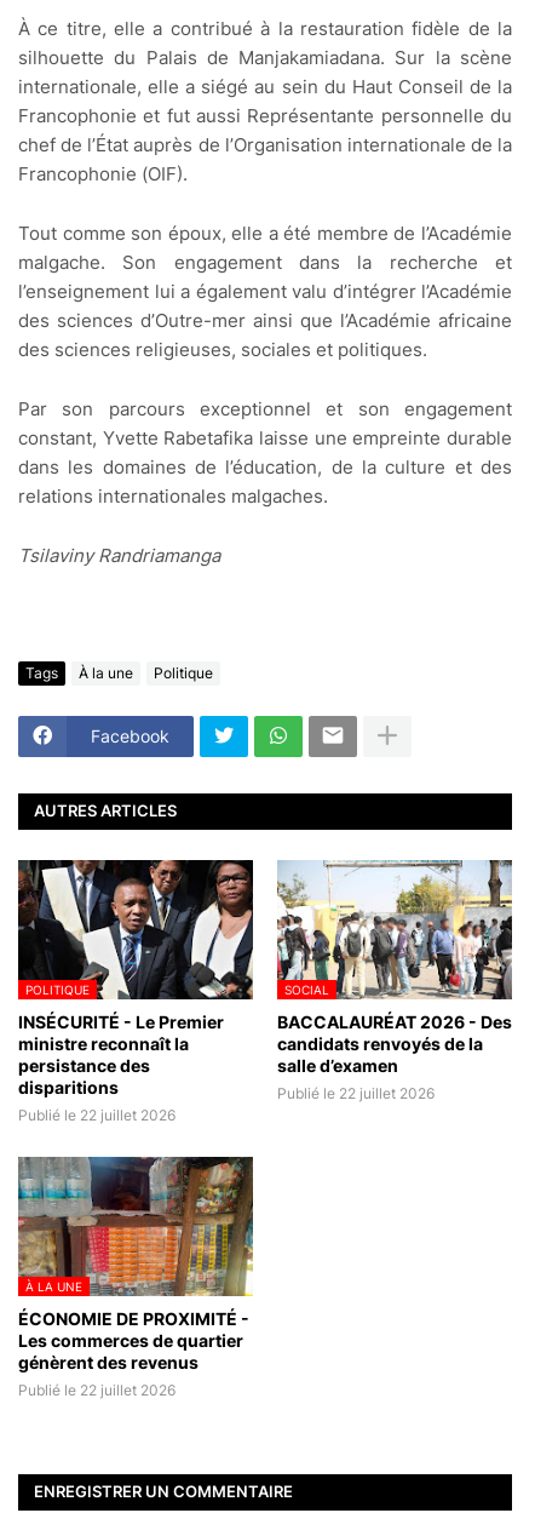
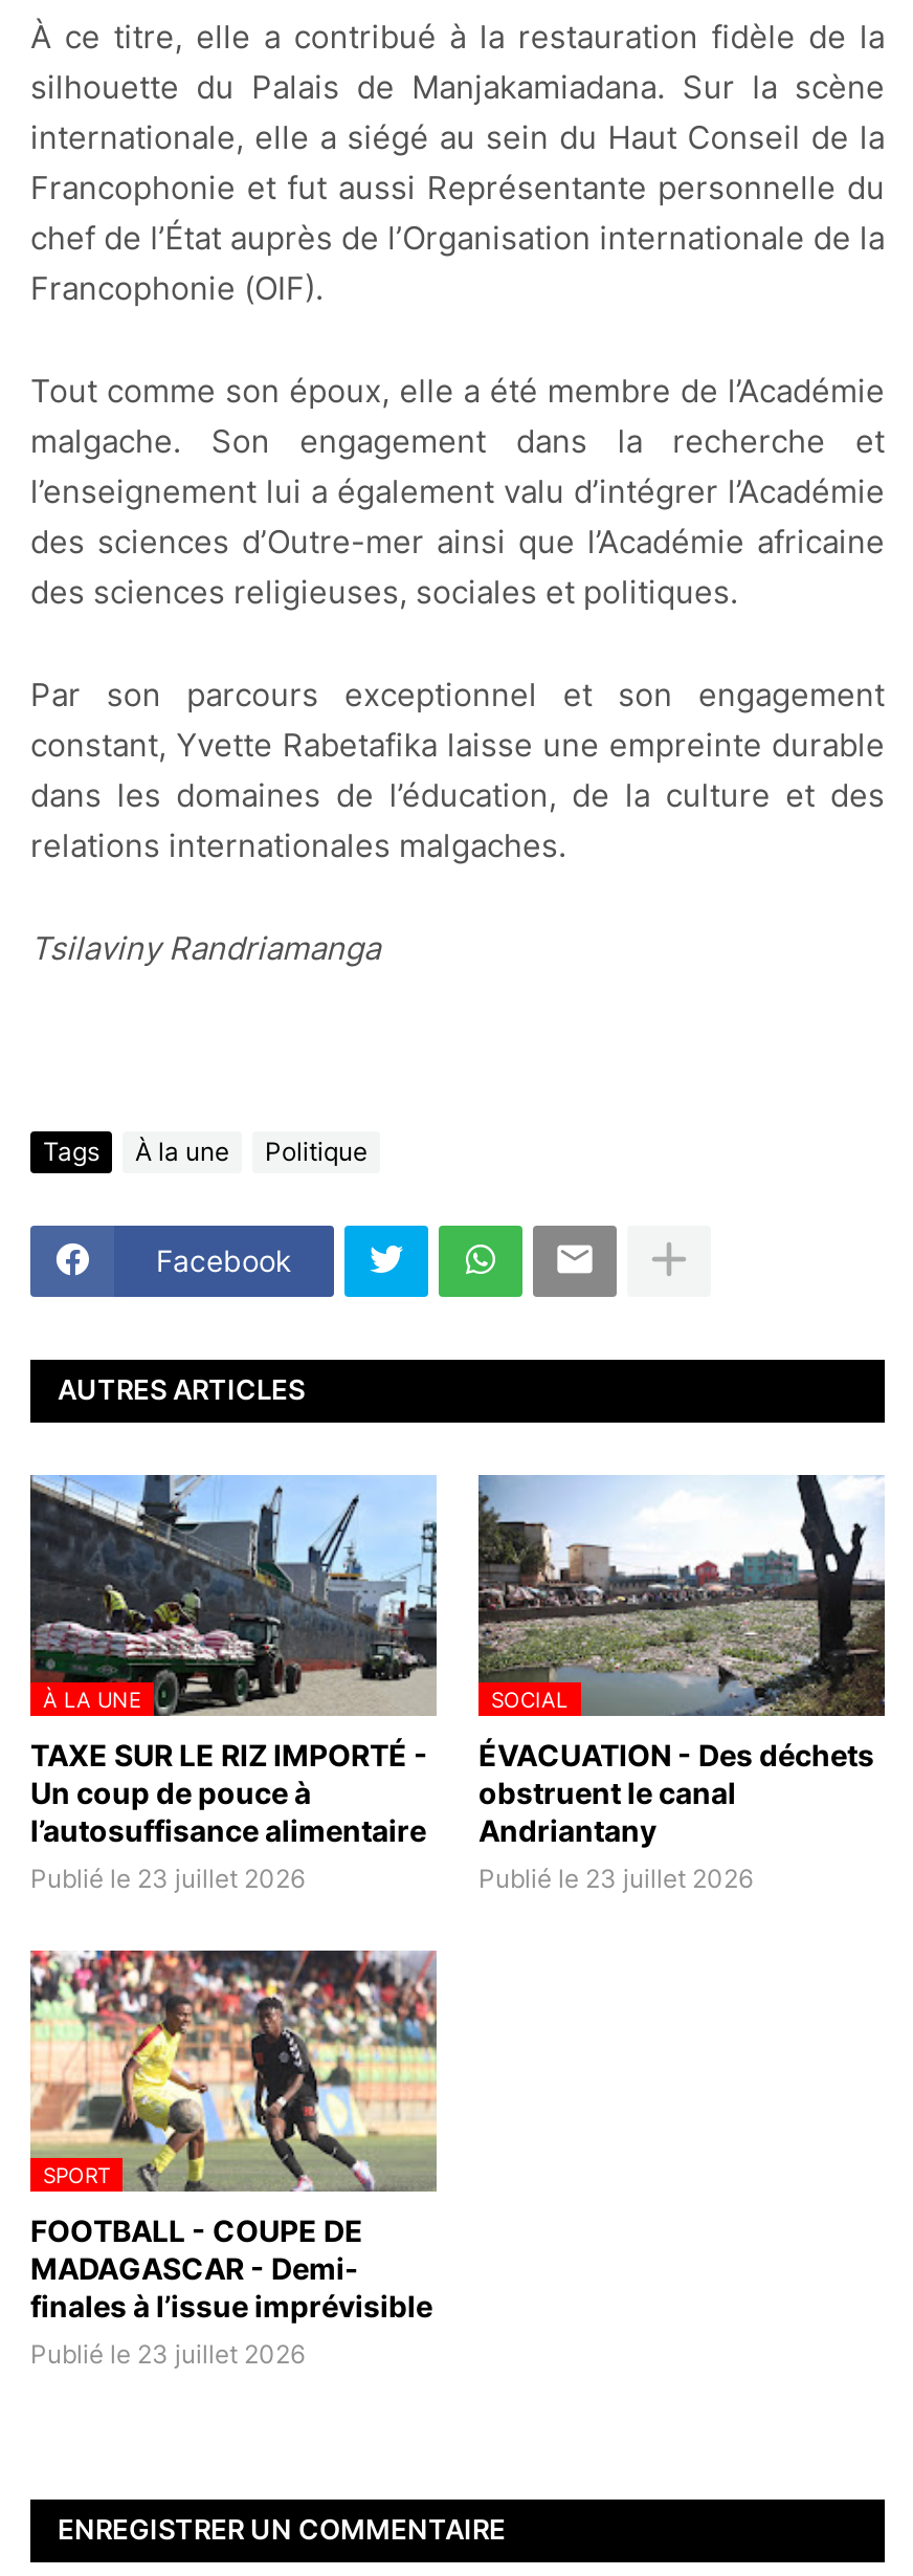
- [image]
- INSÉCURITÉ - Le Premier
- ministre reconnaît la
- persistance des
- disparitions
- Publié le 22 juillet 2026
+ [image]
+ TAXE SUR LE RIZ IMPORTÉ -
+ Un coup de pouce à
+ l’autosuffisance alimentaire
+ Publié le 23 juillet 2026

- [image]
- BACCALAURÉAT 2026 - Des
- candidats renvoyés de la
- salle d’examen
- Publié le 22 juillet 2026
+ [image]
+ ÉVACUATION - Des déchets
+ obstruent le canal
+ Andriantany
+ Publié le 23 juillet 2026

- POLITIQUE

+ SPORT

- [image]
- ÉCONOMIE DE PROXIMITÉ -
- Les commerces de quartier
- génèrent des revenus
- Publié le 22 juillet 2026
+ [image]
+ FOOTBALL - COUPE DE
+ MADAGASCAR - Demi-
+ finales à l’issue imprévisible
+ Publié le 23 juillet 2026

moved up: À LA UNE
